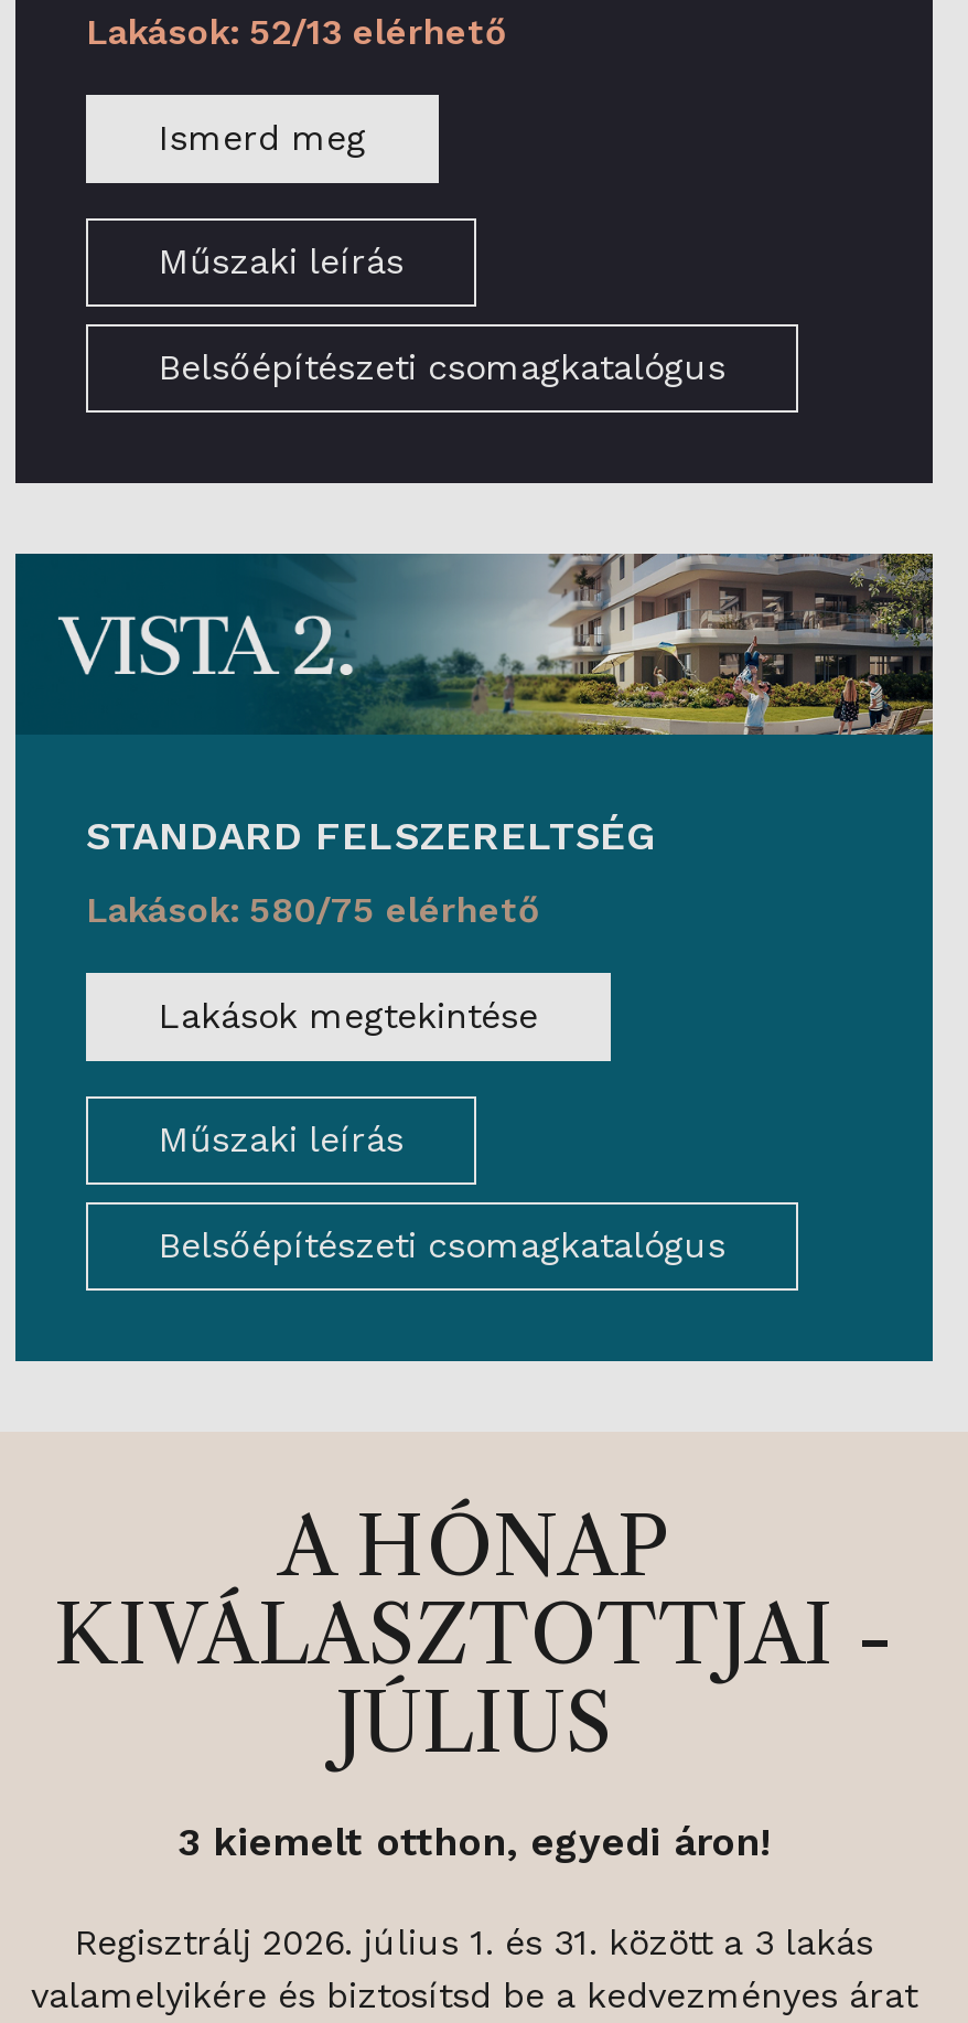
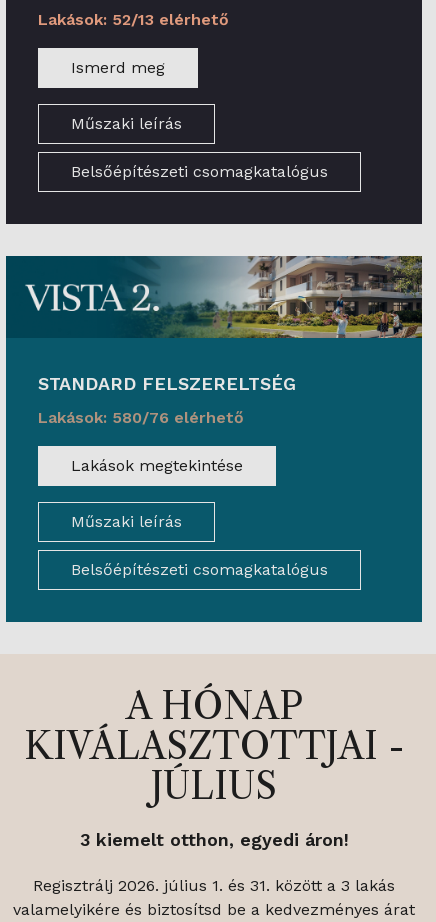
- Lakások: 580/75 elérhető
+ Lakások: 580/76 elérhető
